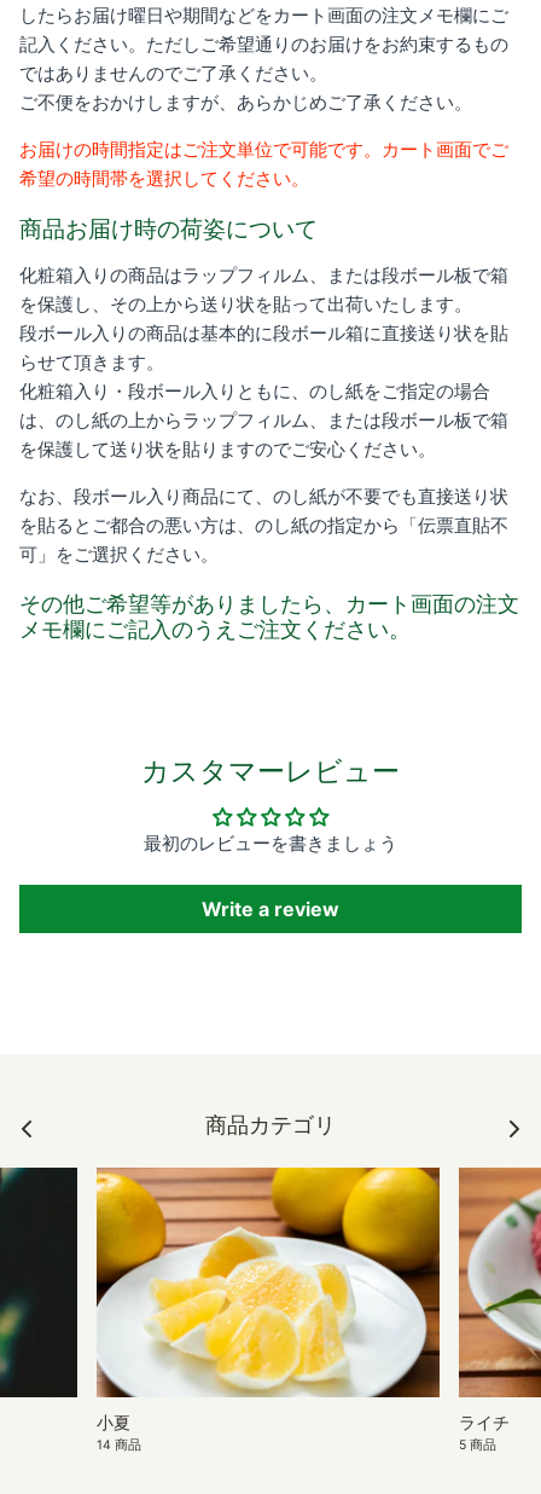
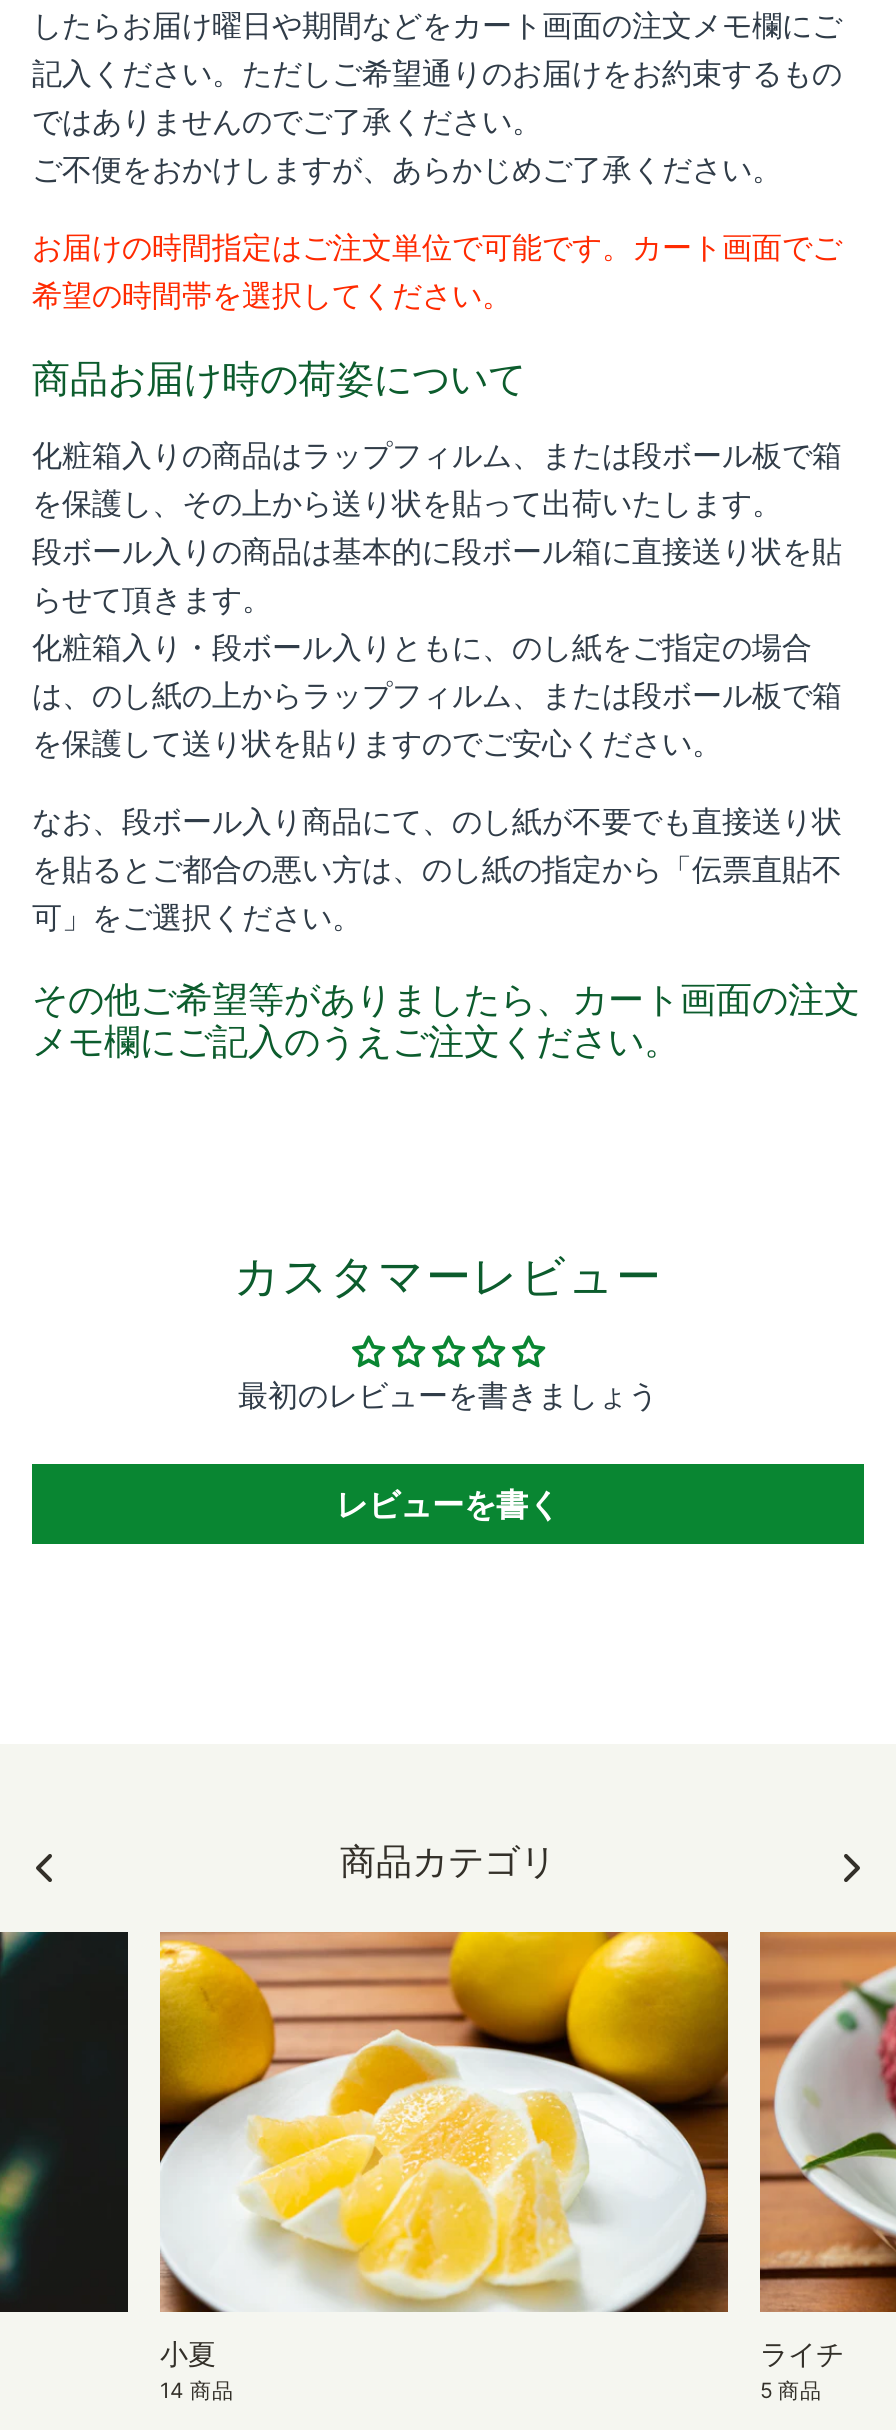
- Write a review
+ レビューを書く
